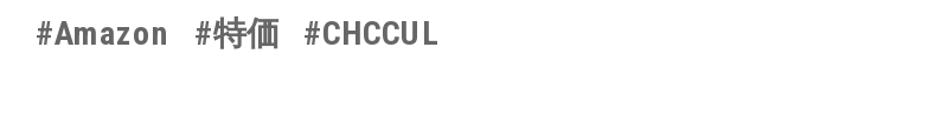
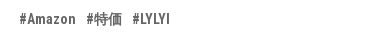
- #CHCCUL
+ #LYLYI
